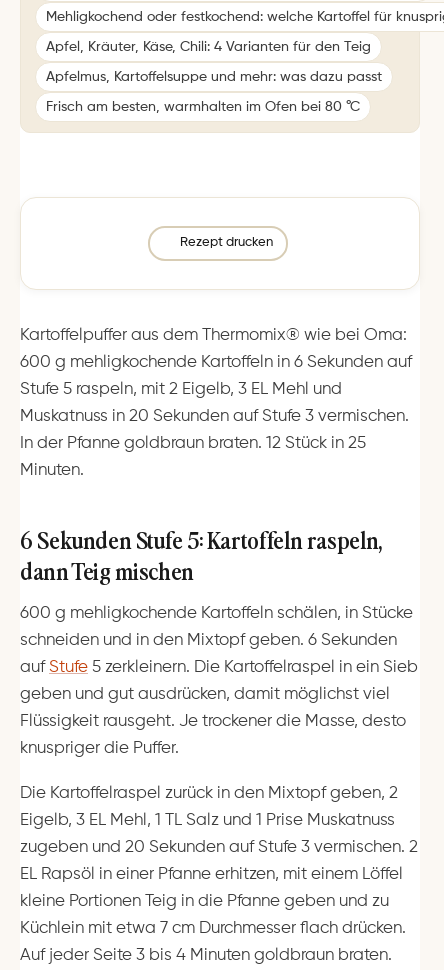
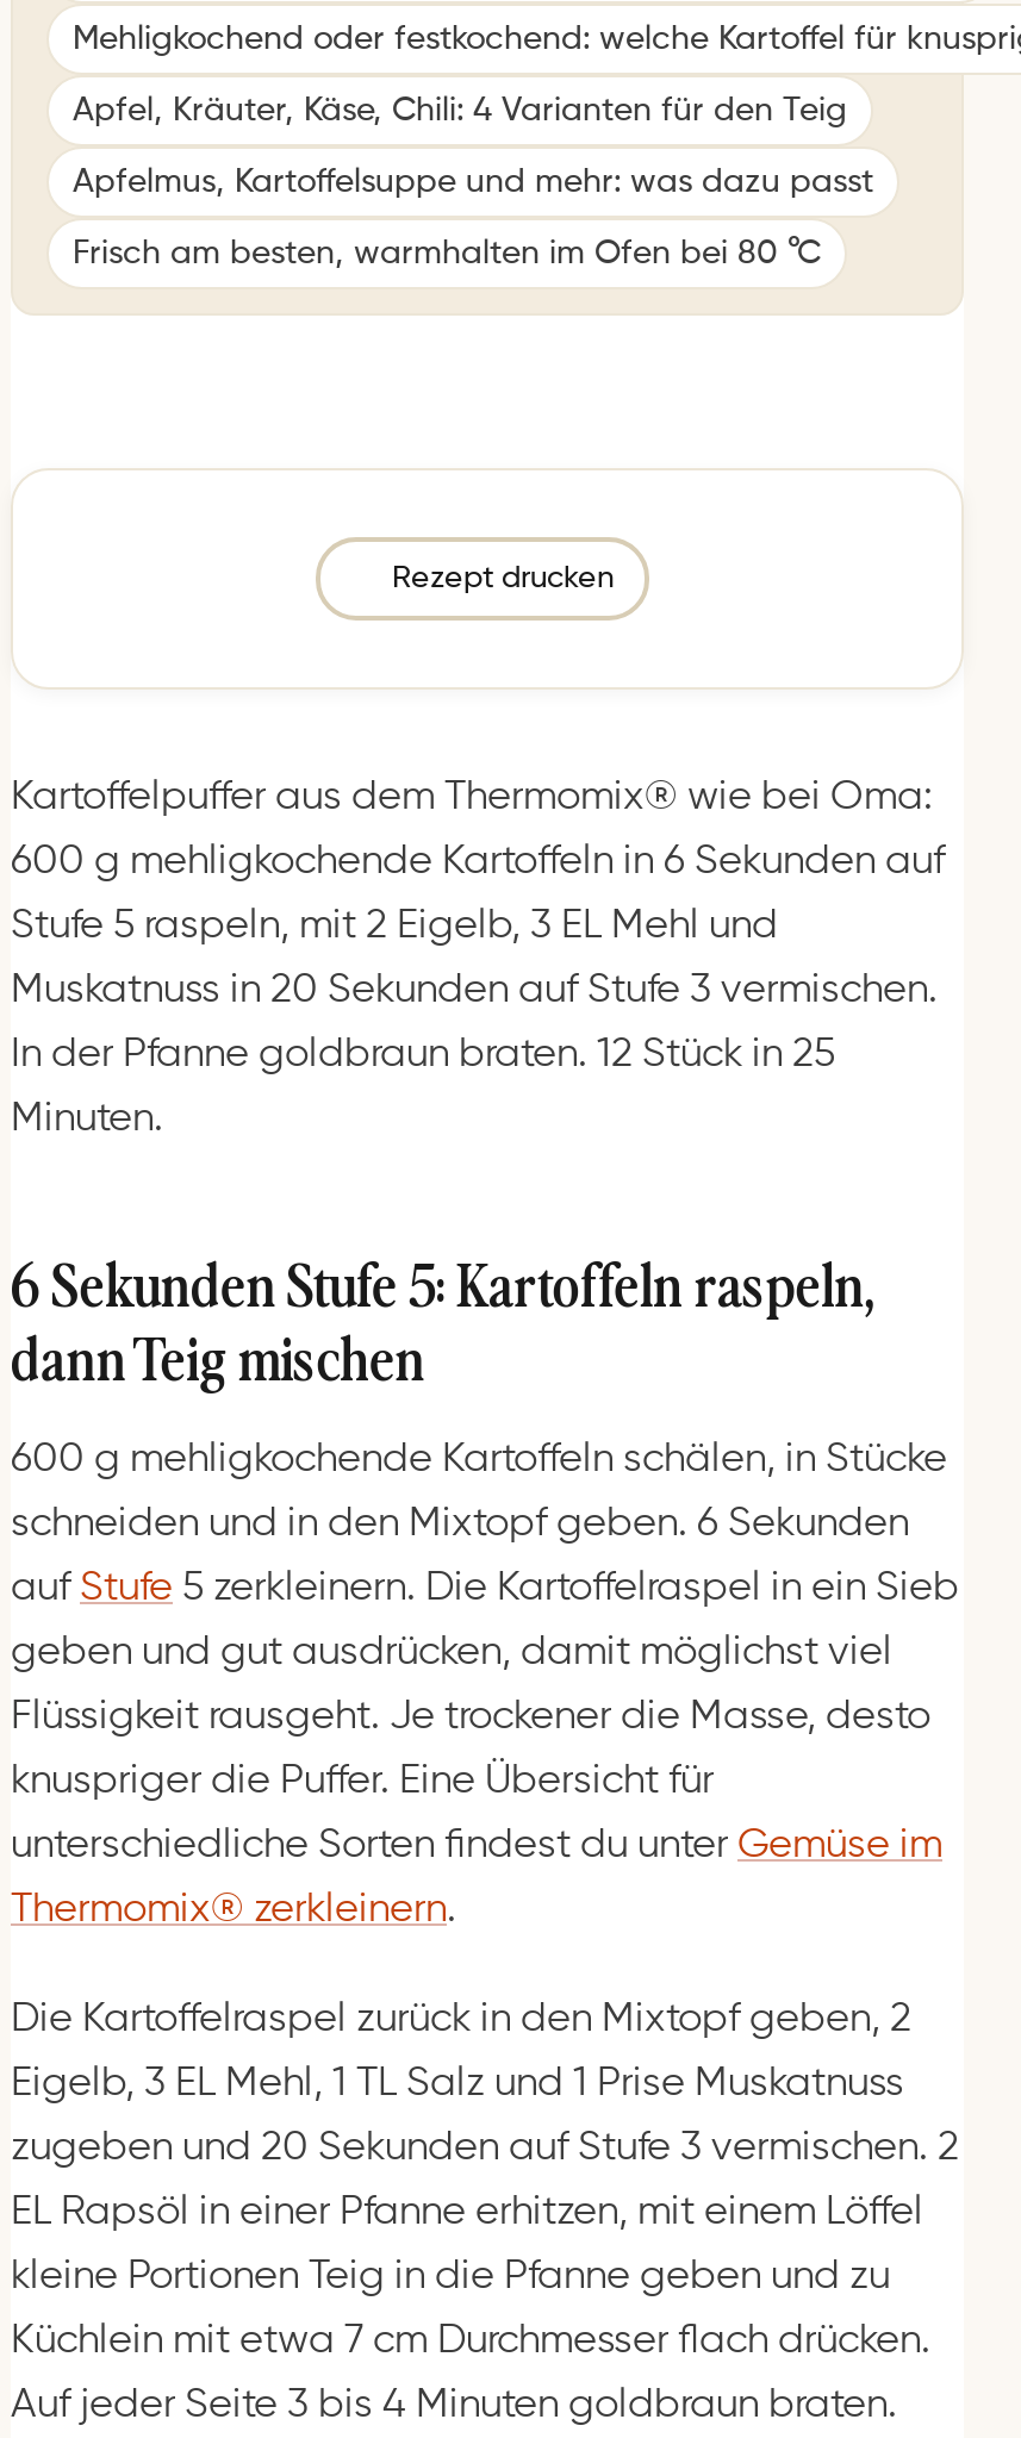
- knuspriger die Puffer.
+ knuspriger die Puffer. Eine Übersicht für
+ unterschiedliche Sorten findest du unter Gemüse im
+ Thermomix® zerkleinern.
